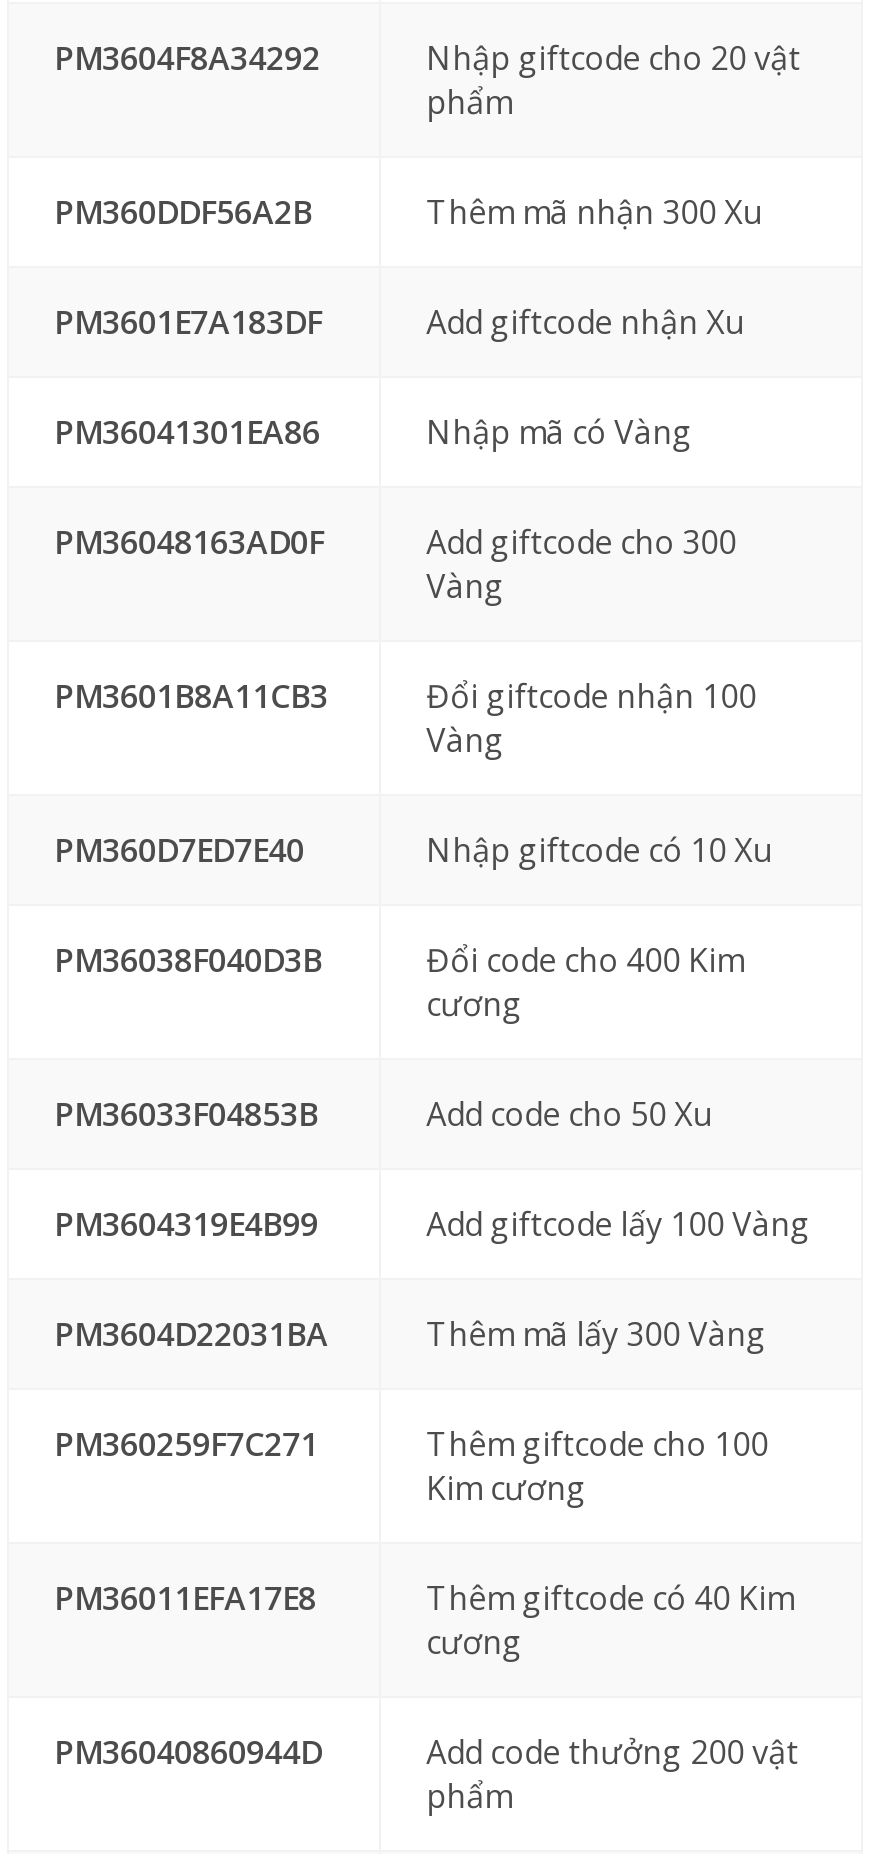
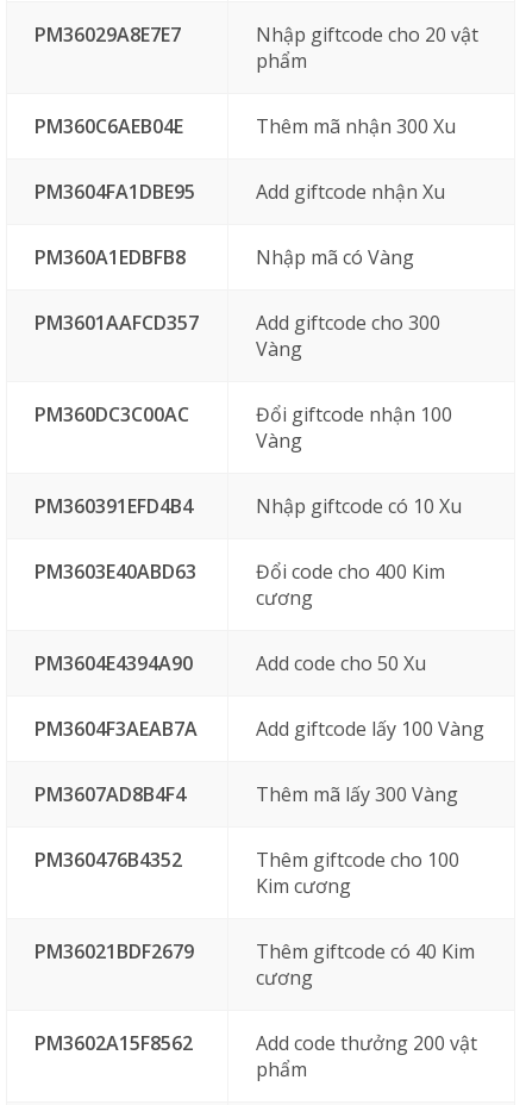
- PM3604F8A34292
+ PM36029A8E7E7

- PM360DDF56A2B
+ PM360C6AEB04E

- PM3601E7A183DF
+ PM3604FA1DBE95

- PM36041301EA86
+ PM360A1EDBFB8

- PM36048163AD0F
+ PM3601AAFCD357

- PM3601B8A11CB3
+ PM360DC3C00AC

- PM360D7ED7E40
+ PM360391EFD4B4

- PM36038F040D3B
+ PM3603E40ABD63

- PM36033F04853B
+ PM3604E4394A90

- PM3604319E4B99
+ PM3604F3AEAB7A

- PM3604D22031BA
+ PM3607AD8B4F4

- PM360259F7C271
+ PM360476B4352

- PM36011EFA17E8
+ PM36021BDF2679

- PM36040860944D
+ PM3602A15F8562
